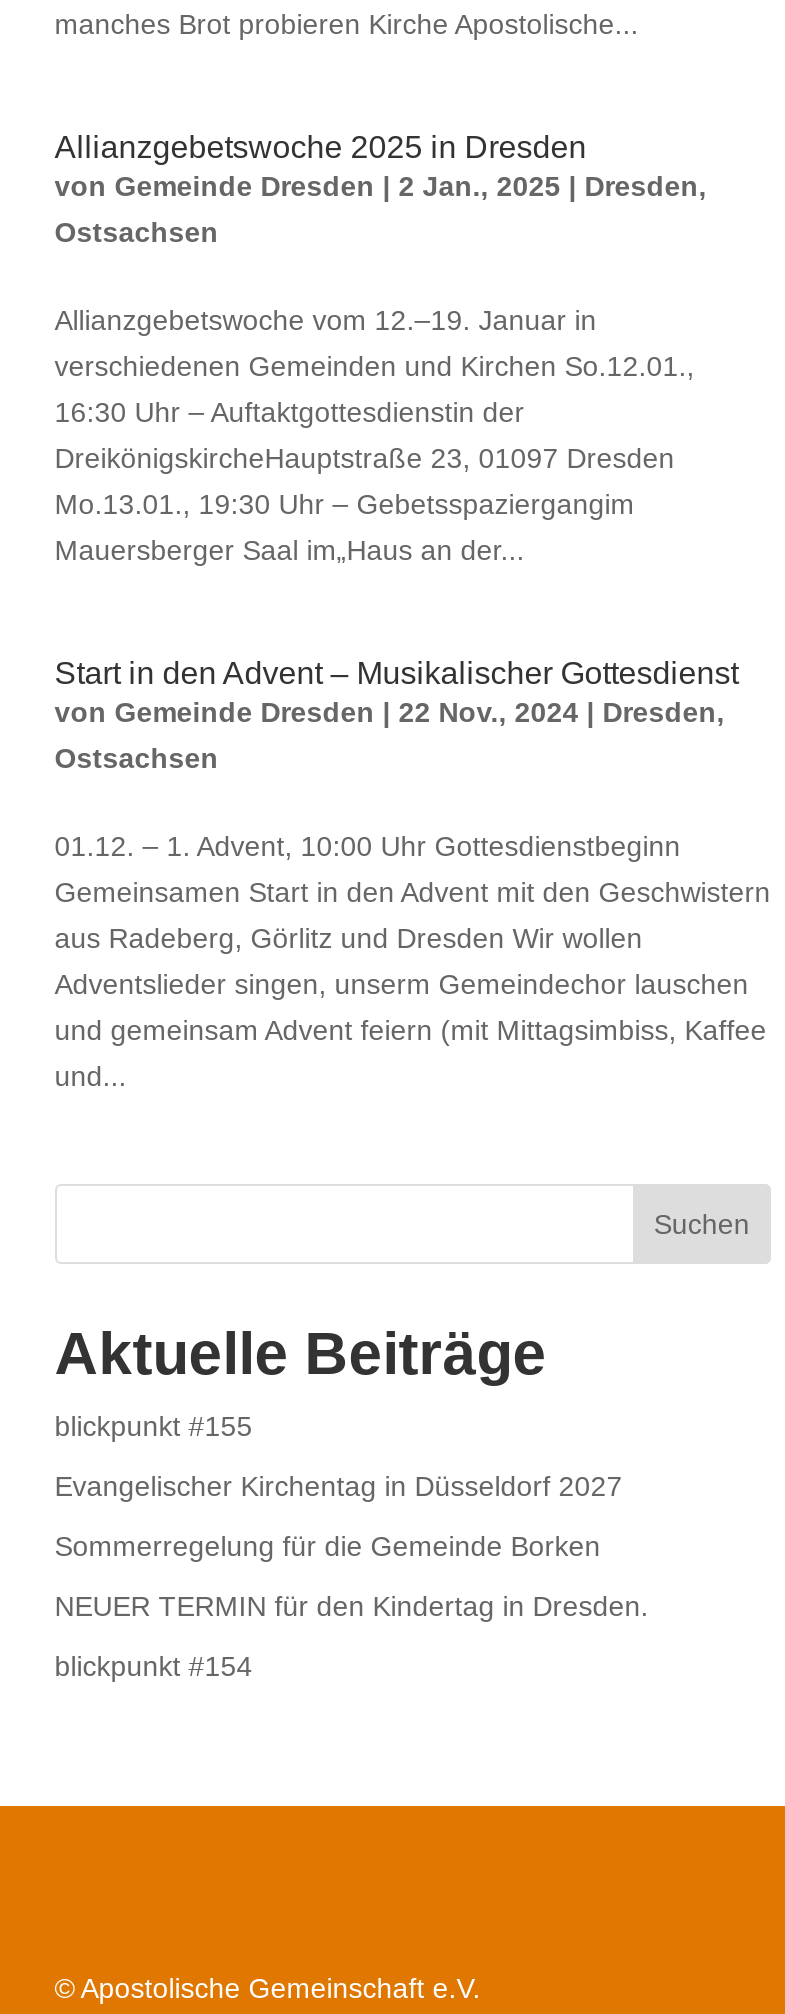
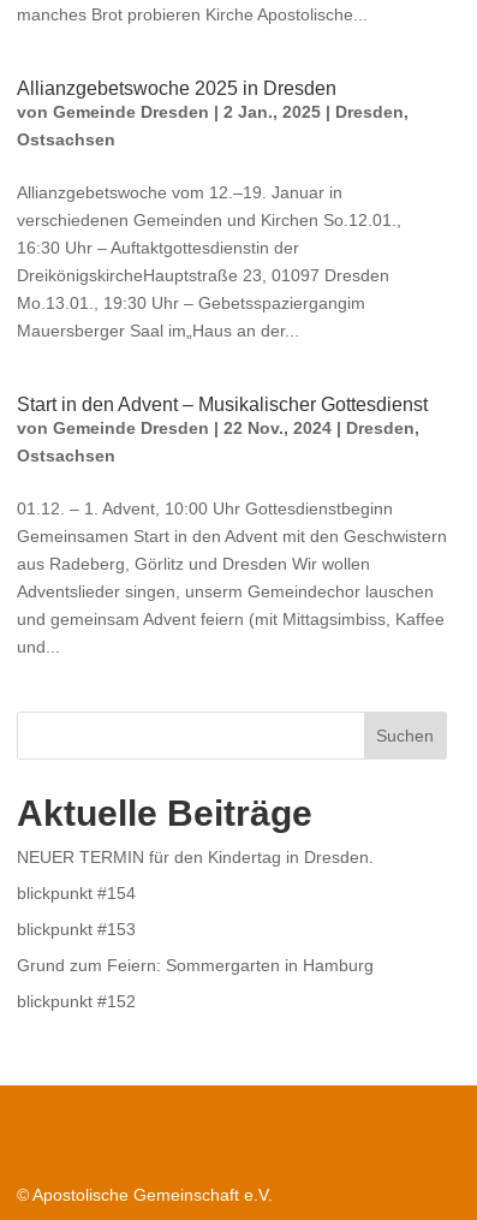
- blickpunkt #155
- Evangelischer Kirchentag in Düsseldorf 2027
- Sommerregelung für die Gemeinde Borken

moved up: NEUER TERMIN für den Kindertag in Dresden. | blickpunkt #154

+ blickpunkt #153
+ Grund zum Feiern: Sommergarten in Hamburg
+ blickpunkt #152
